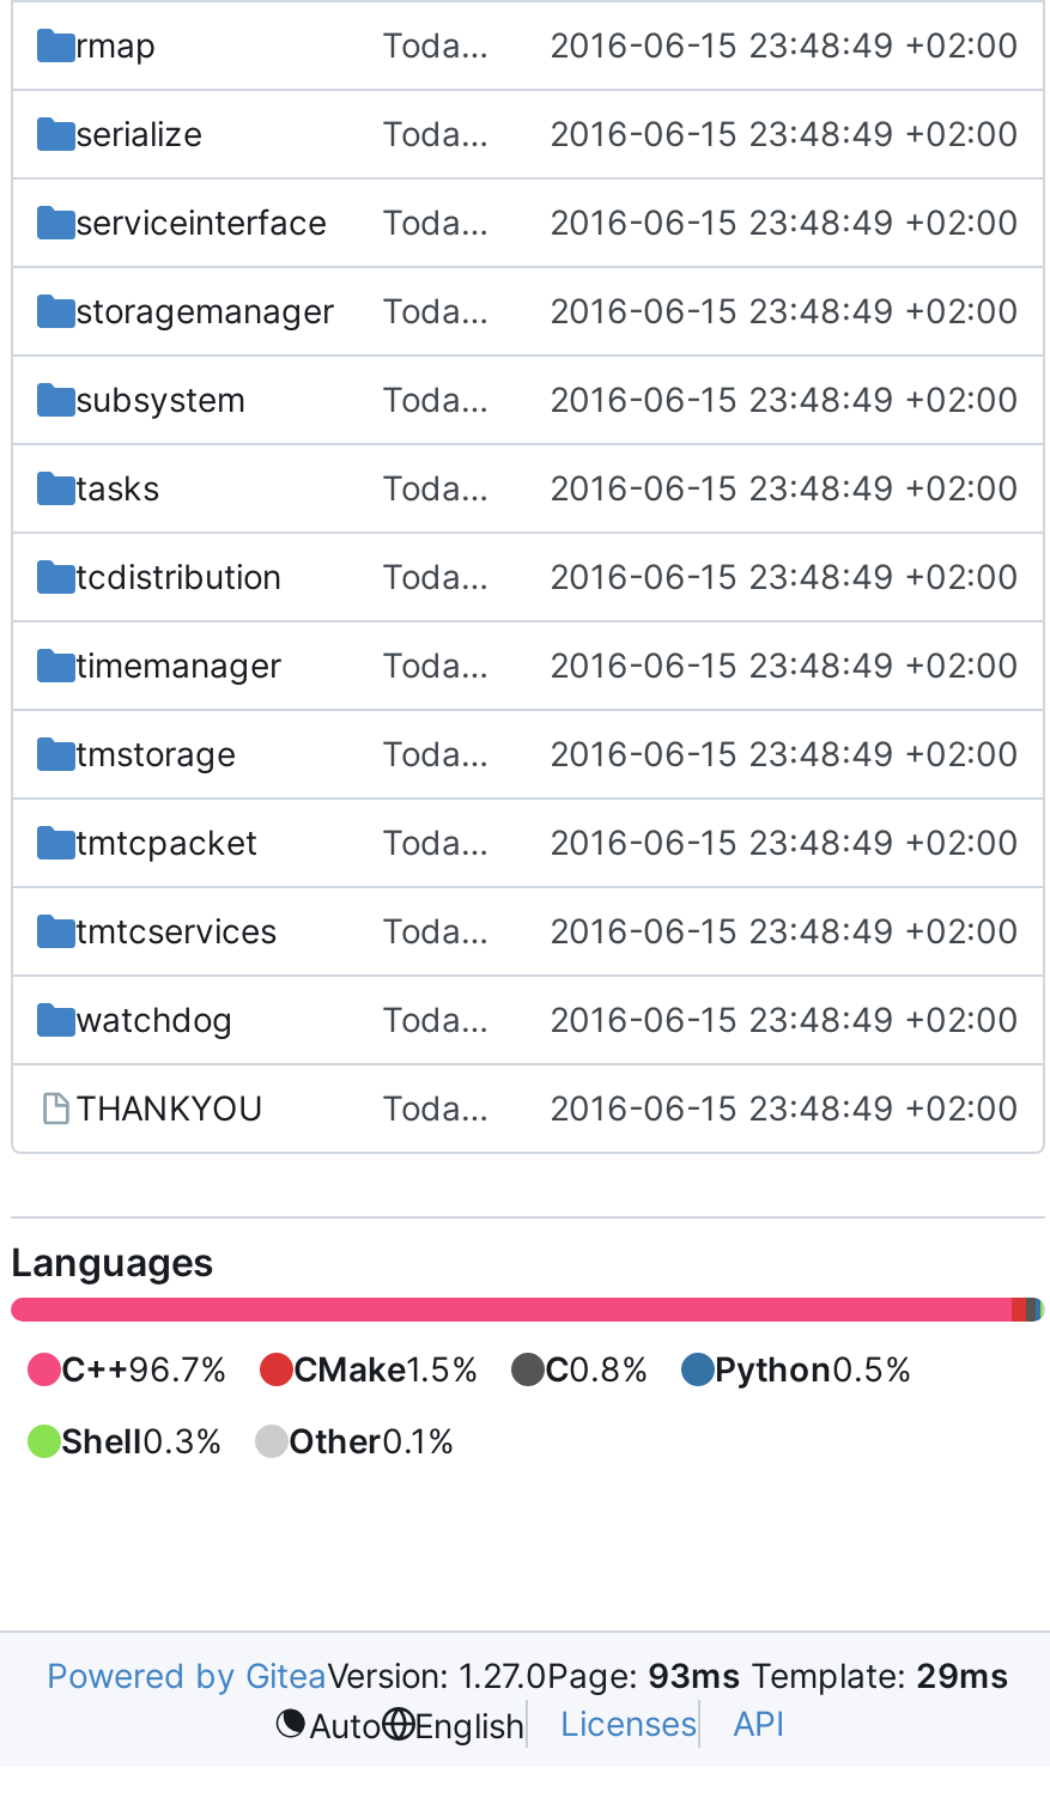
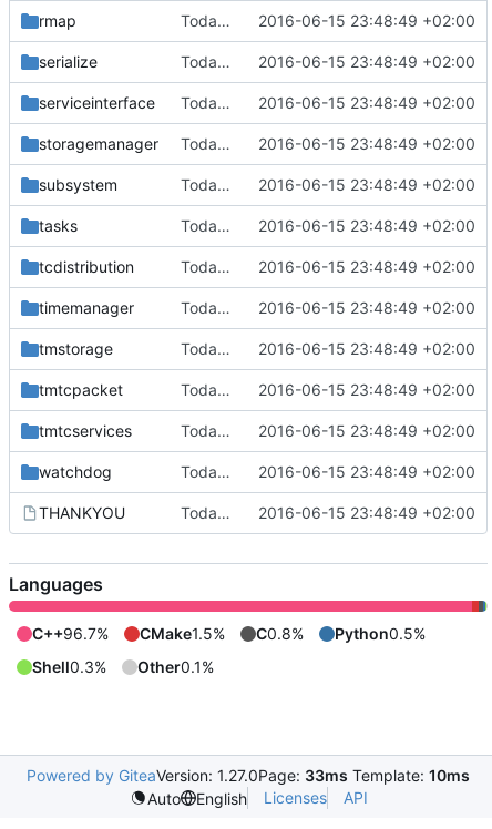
- Powered by GiteaVersion: 1.27.0Page: 93ms Template: 29ms
+ Powered by GiteaVersion: 1.27.0Page: 33ms Template: 10ms
